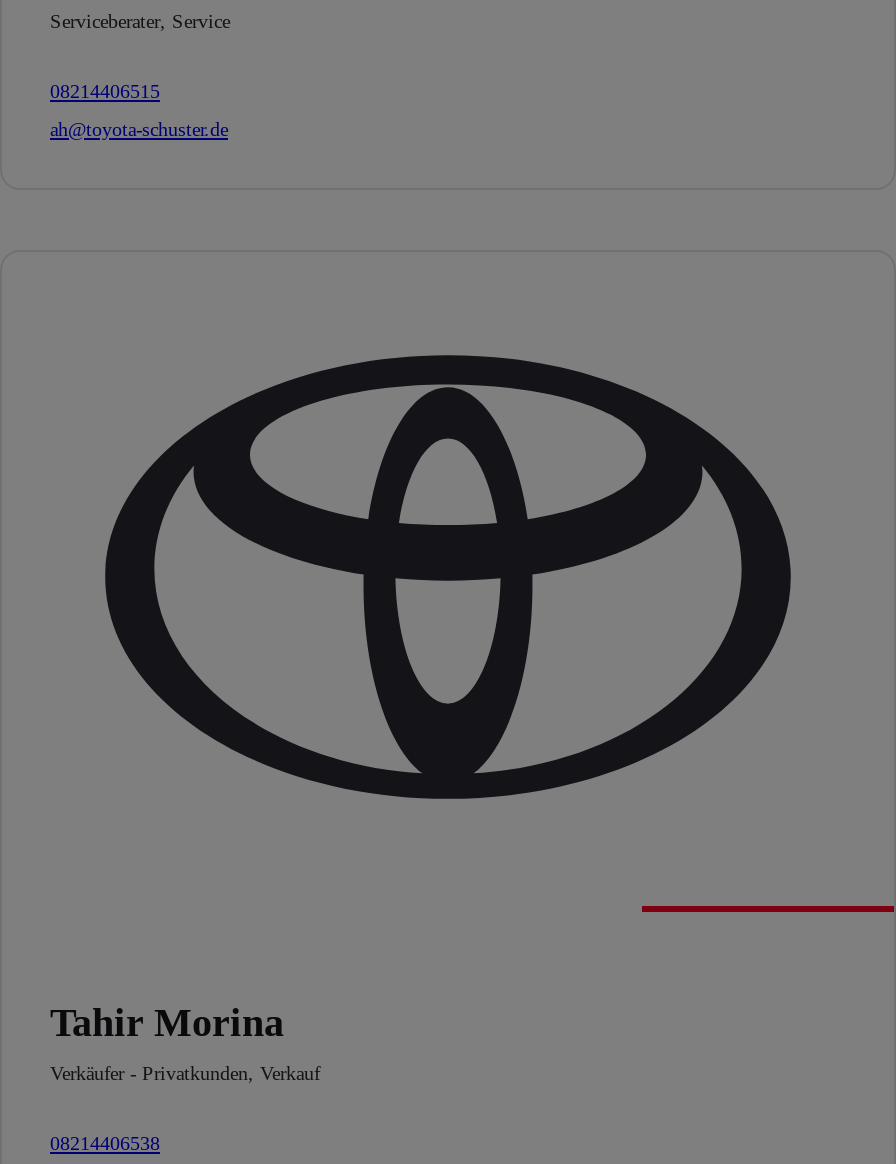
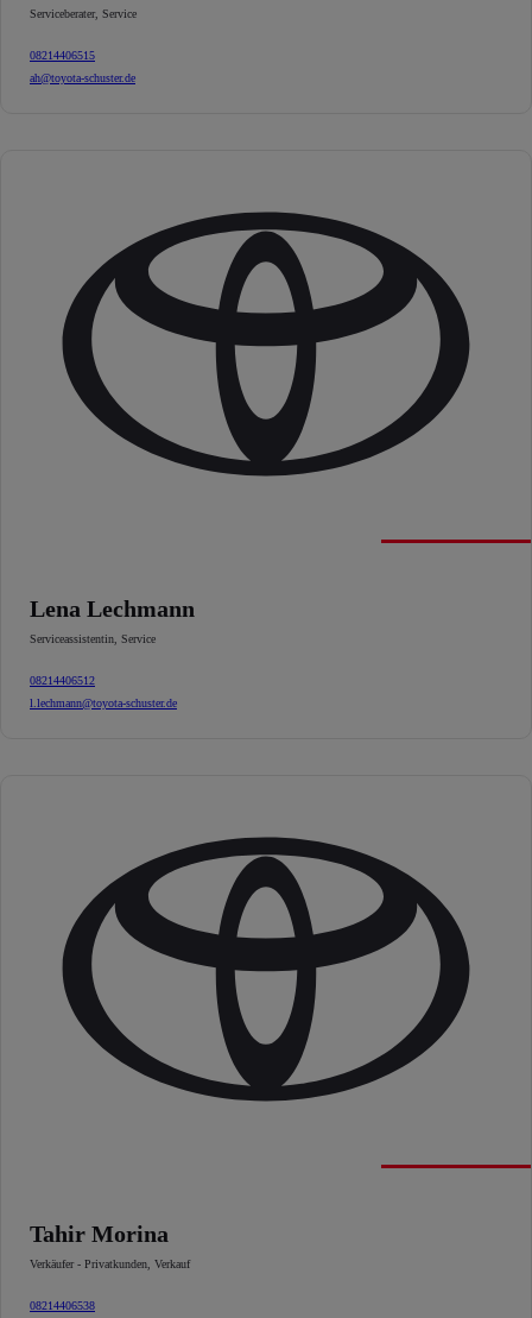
+ Lena Lechmann
+ Serviceassistentin, Service
+ 08214406512
+ l.lechmann@toyota-schuster.de
